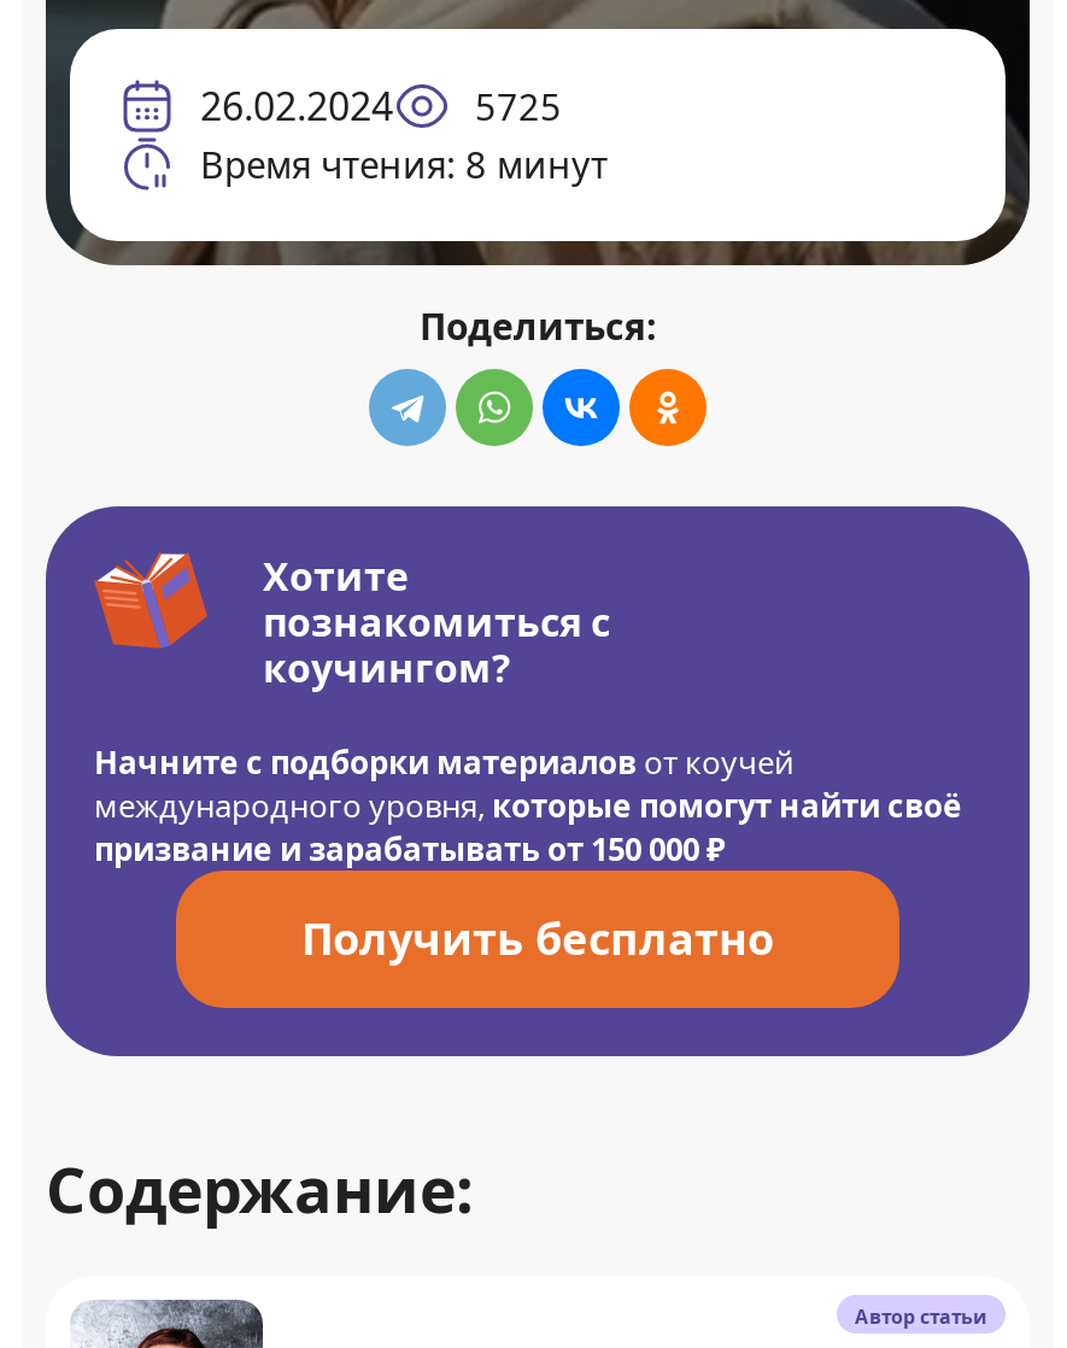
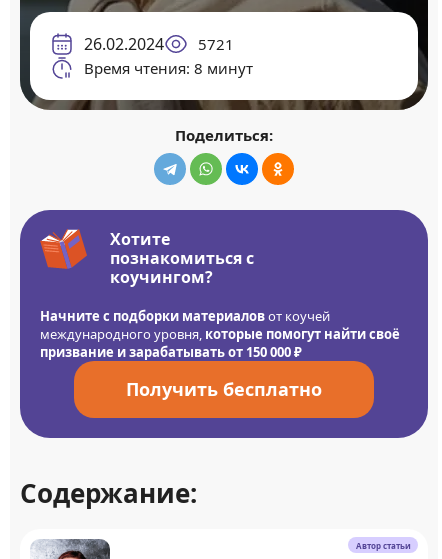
- 26.02.2024 5725
+ 26.02.2024 5721
